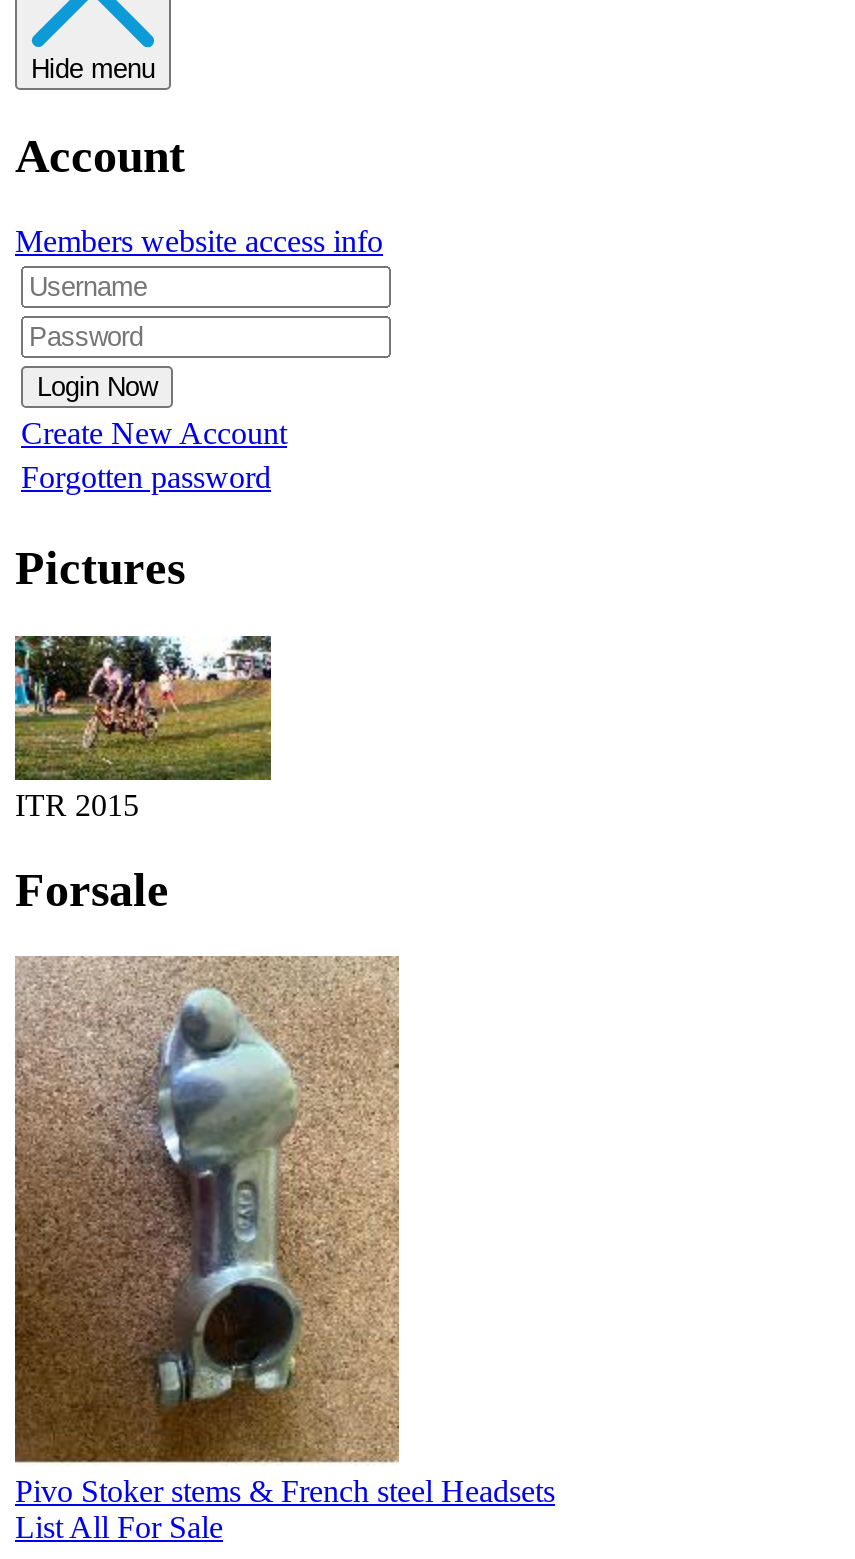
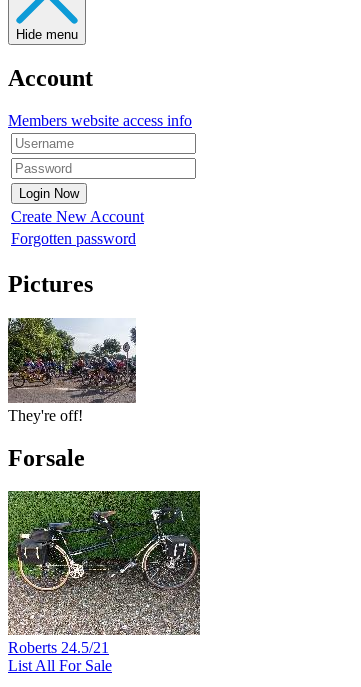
- [image]
- ITR 2015
+ [image]
+ They're off!

- [image]
- Pivo Stoker stems & French steel Headsets
+ [image]
+ Roberts 24.5/21
